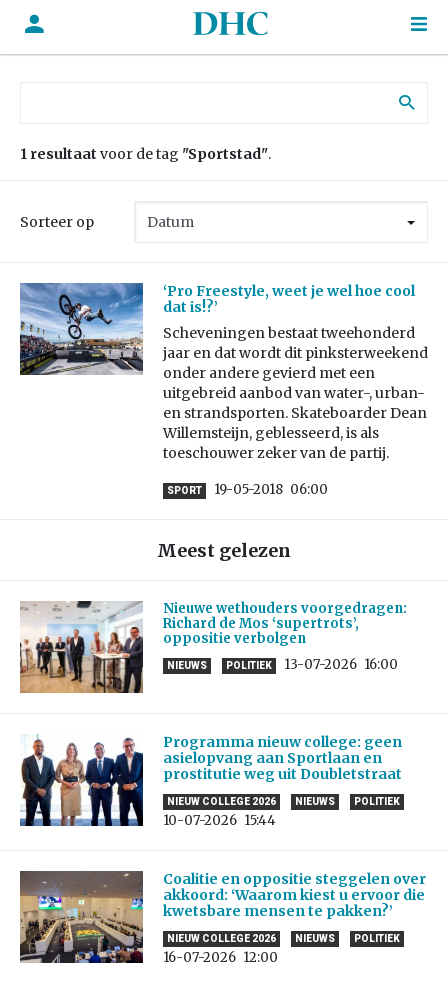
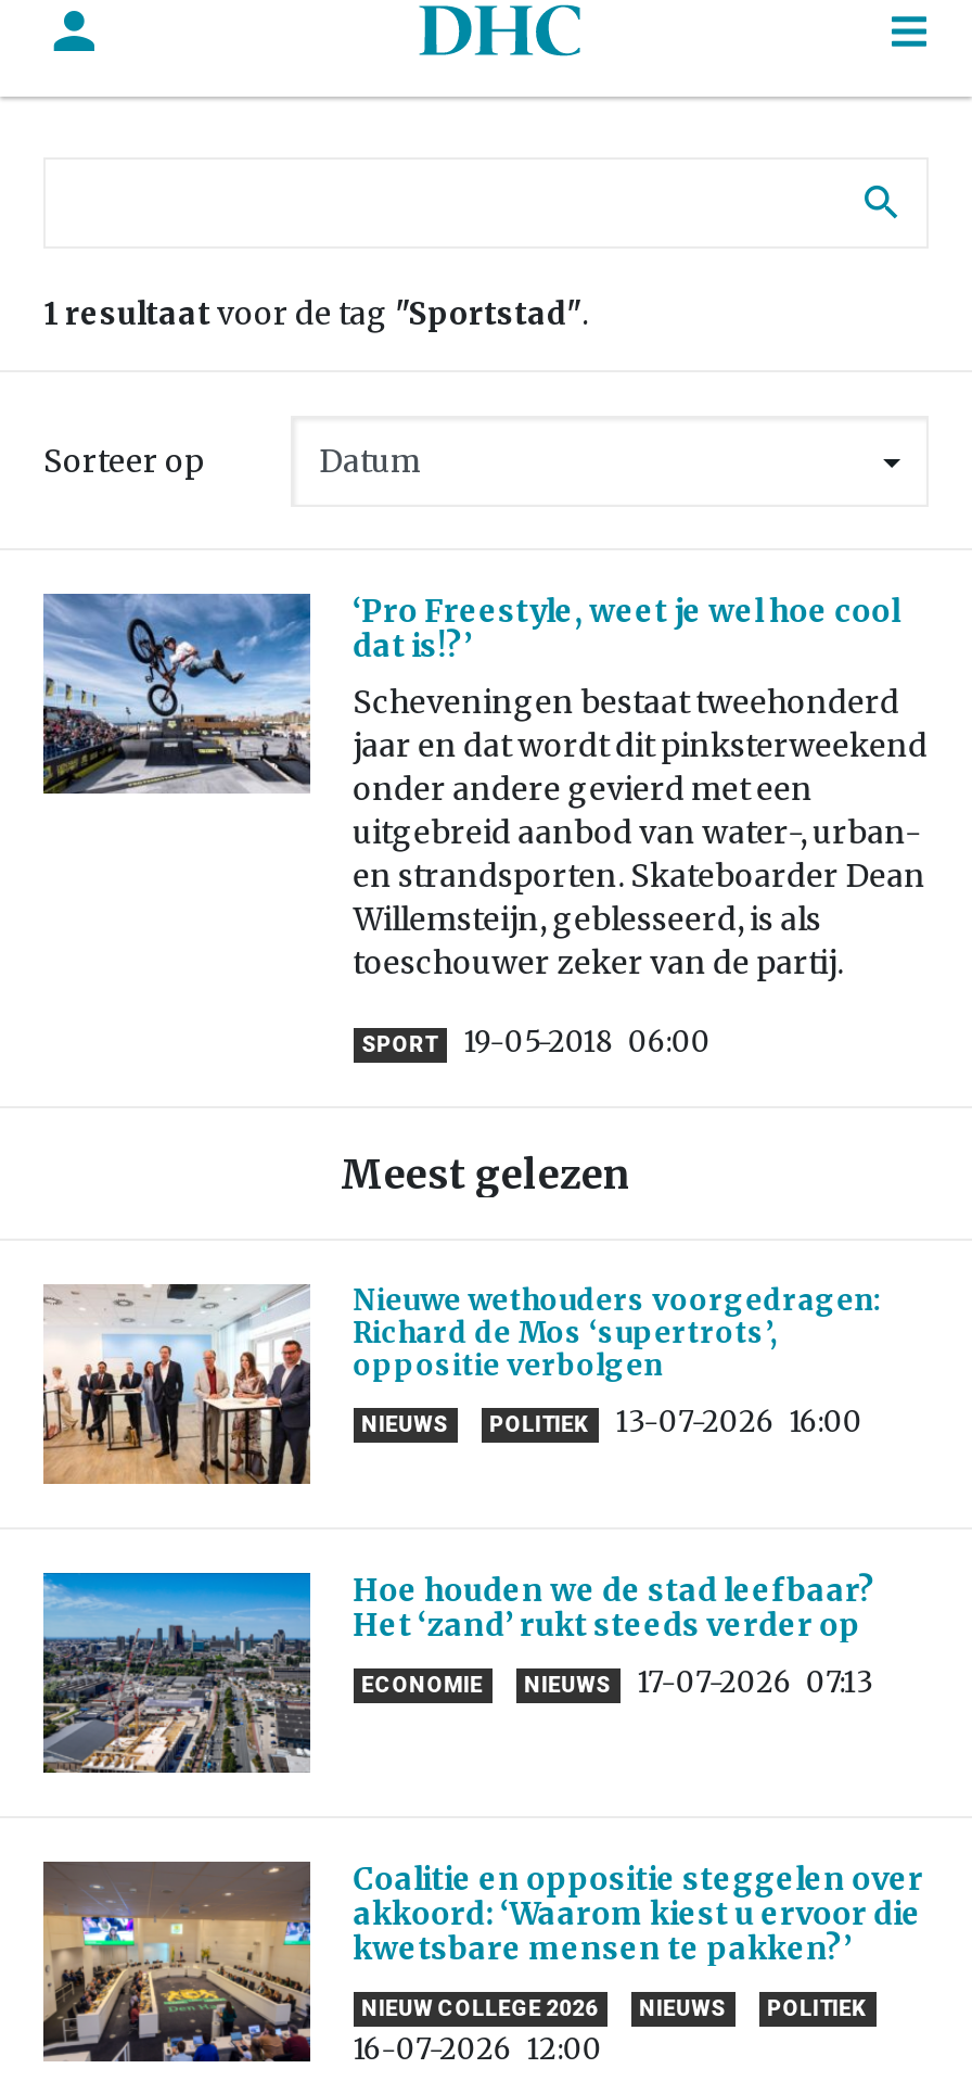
- [image]
- Programma nieuw college: geen
- asielopvang aan Sportlaan en
- prostitutie weg uit Doubletstraat
+ [image]
+ Hoe houden we de stad leefbaar?
+ Het ‘zand’ rukt steeds verder op

- POLITIEK
- 10-07-2026 15:44
+ 17-07-2026 07:13

- NIEUW COLLEGE 2026
+ ECONOMIE
